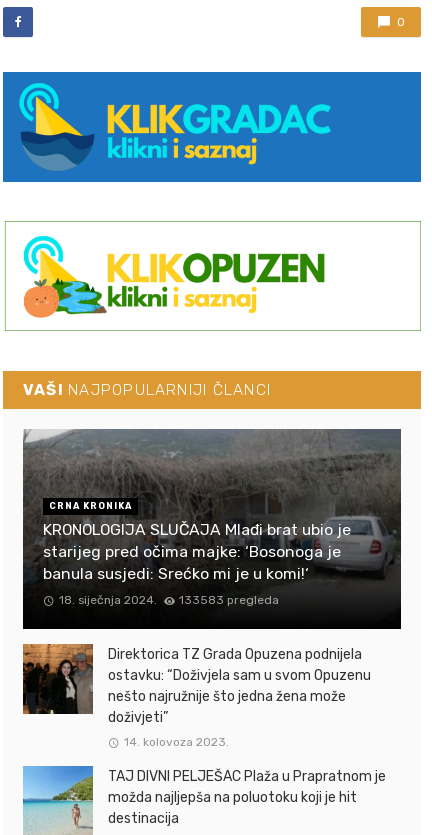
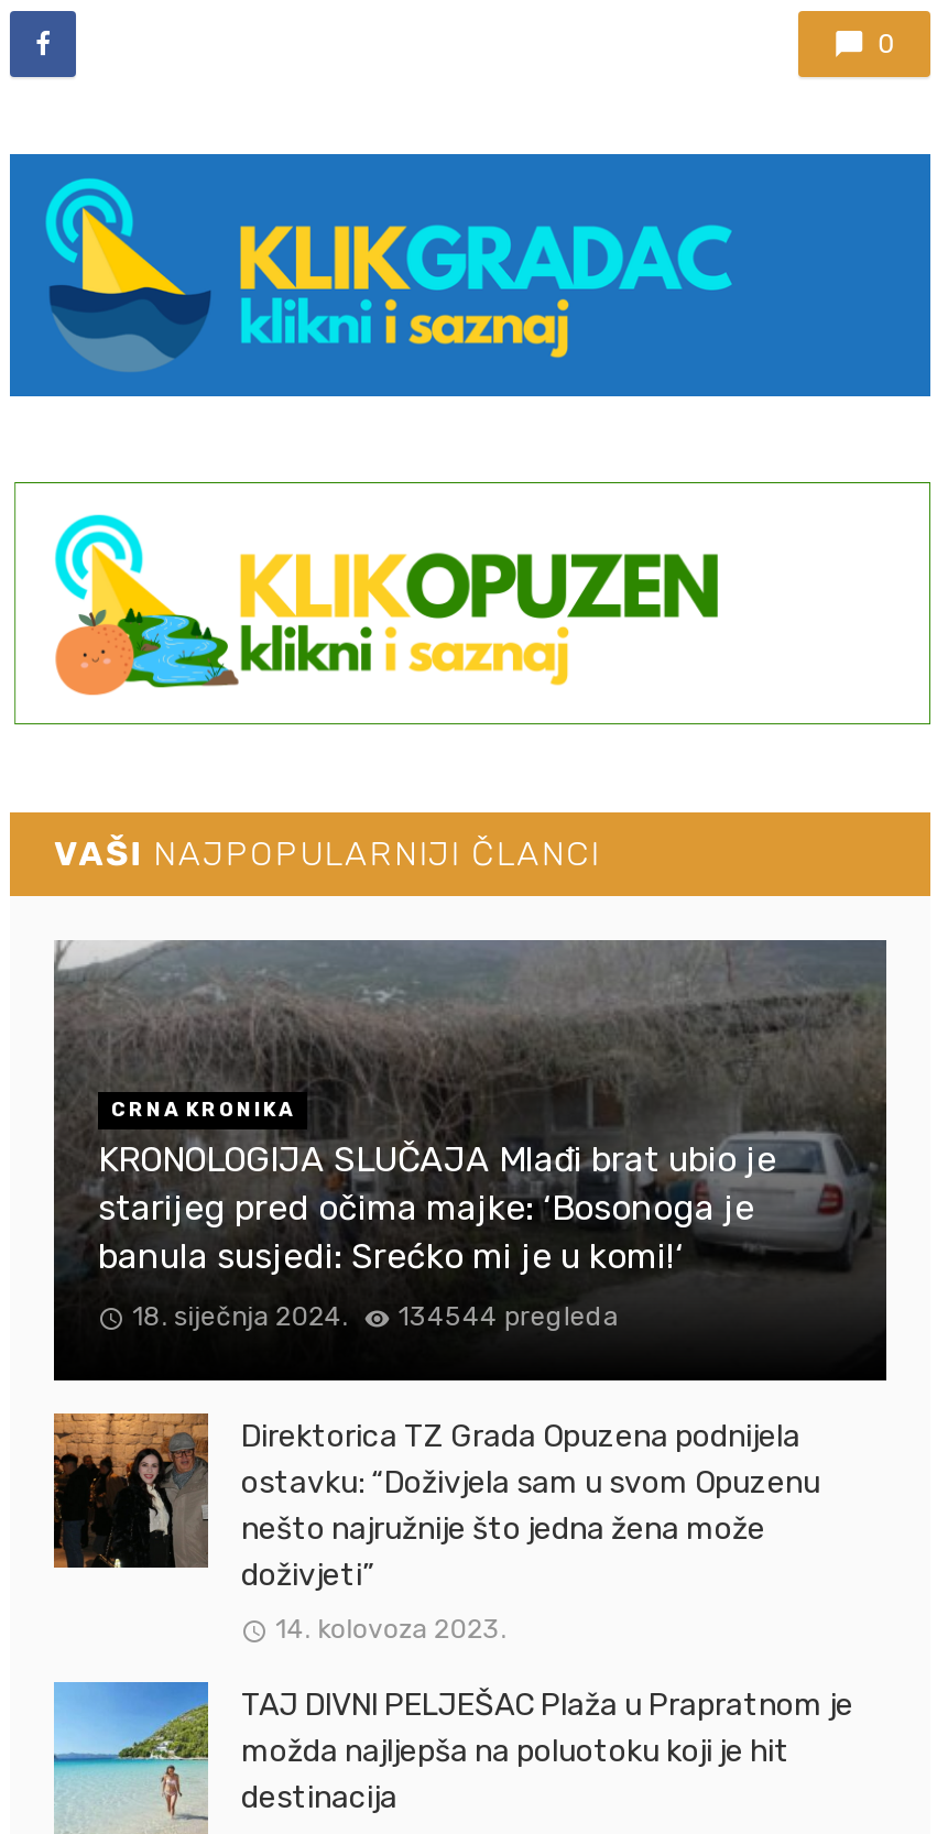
- 18. siječnja 2024. 133583 pregleda
+ 18. siječnja 2024. 134544 pregleda
